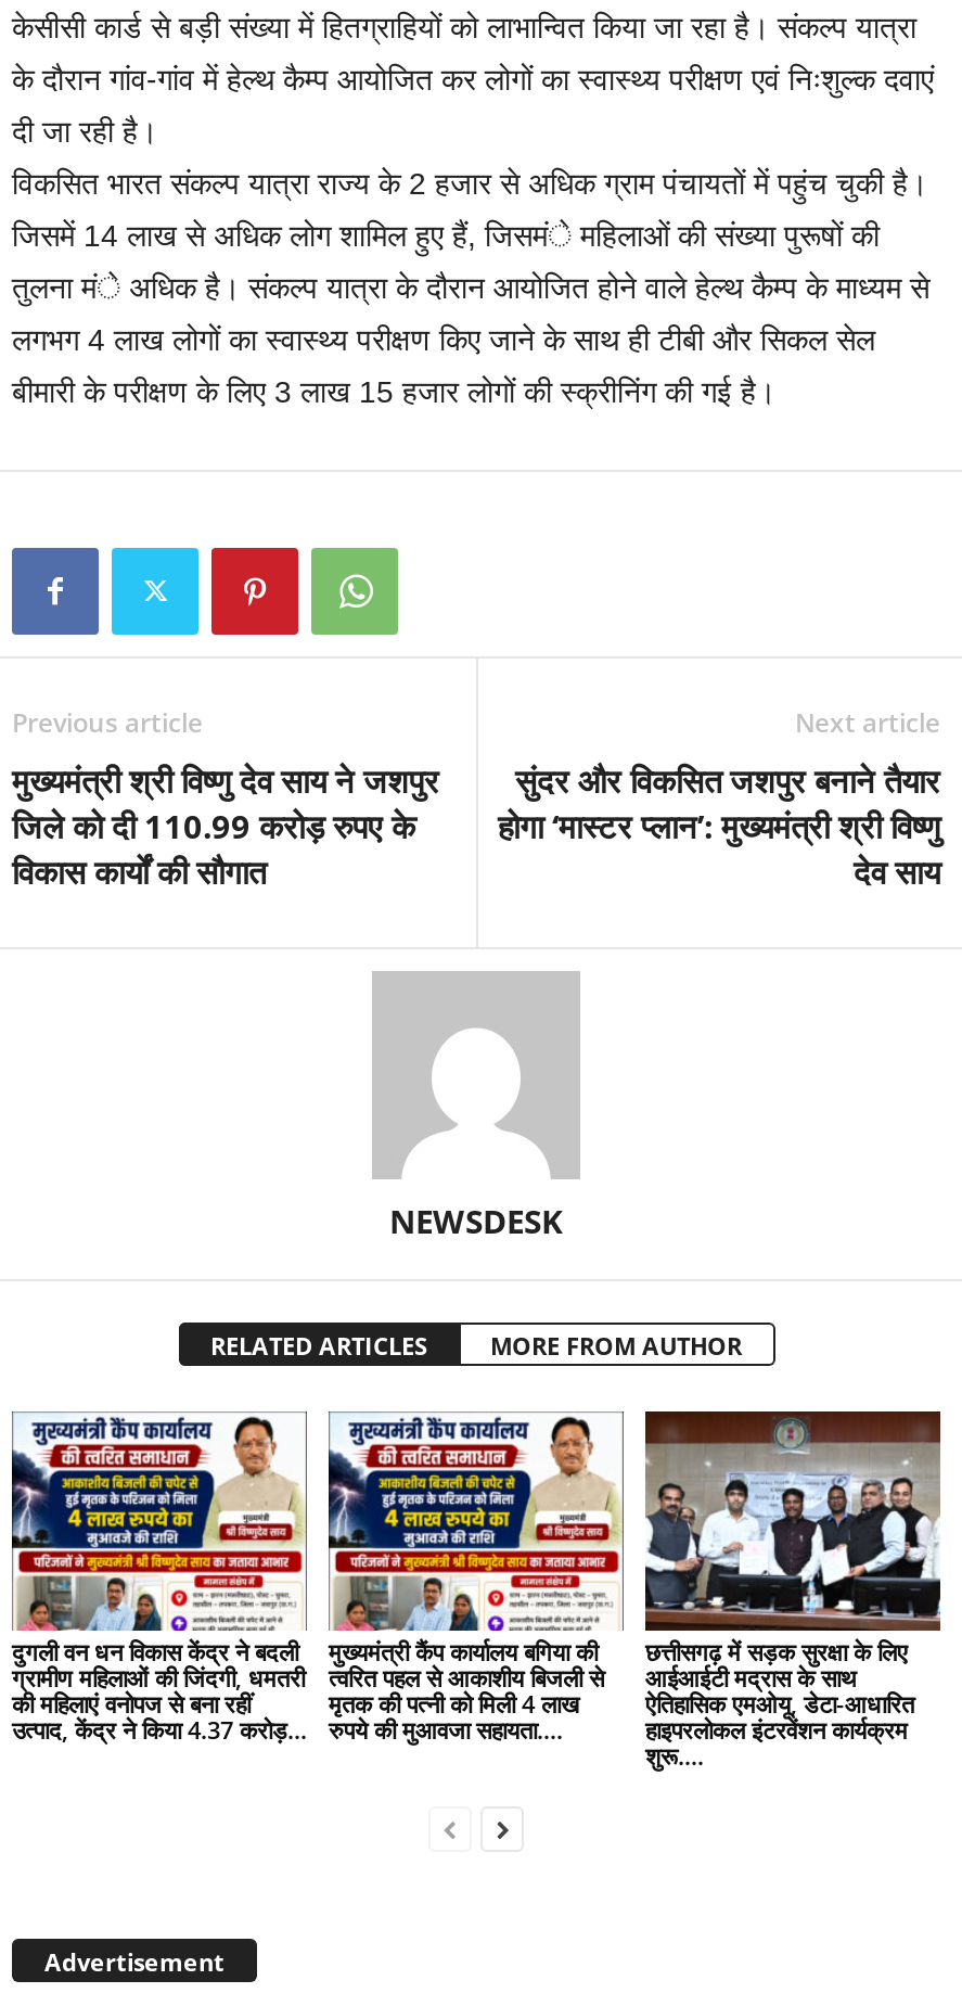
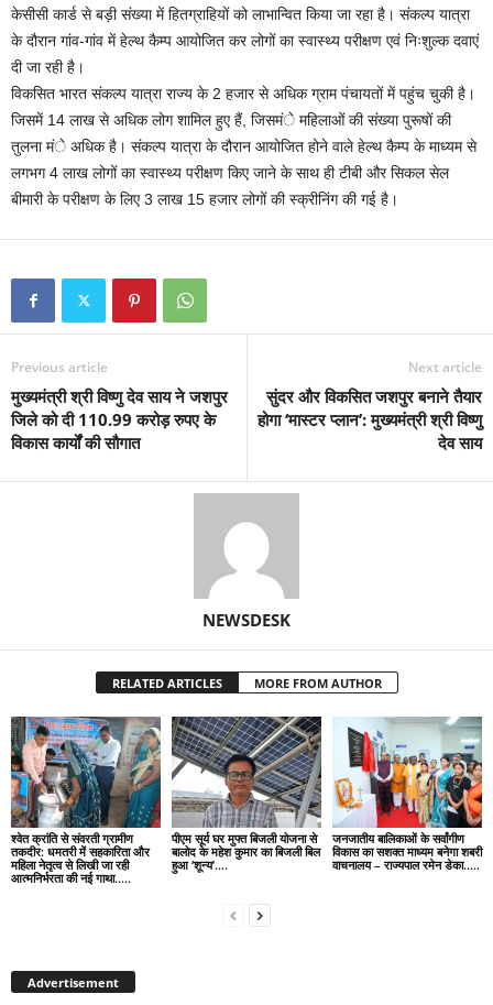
- [image]
- दुगली वन धन विकास केंद्र ने बदली
- ग्रामीण महिलाओं की जिंदगी, धमतरी
- की महिलाएं वनोपज से बना रहीं
- उत्पाद, केंद्र ने किया 4.37 करोड़...
+ [image]
+ श्वेत क्रांति से संवरती ग्रामीण
+ तकदीर: धमतरी में सहकारिता और
+ महिला नेतृत्व से लिखी जा रही
+ आत्मनिर्भरता की नई गाथा…..

- [image]
- मुख्यमंत्री कैंप कार्यालय बगिया की
- त्वरित पहल से आकाशीय बिजली से
- मृतक की पत्नी को मिली 4 लाख
- रुपये की मुआवजा सहायता….
+ [image]
+ पीएम सूर्य घर मुफ्त बिजली योजना से
+ बालोद के महेश कुमार का बिजली बिल
+ हुआ ‘शून्य’….

- [image]
- छत्तीसगढ़ में सड़क सुरक्षा के लिए
- आईआईटी मद्रास के साथ
- ऐतिहासिक एमओयू, डेटा-आधारित
- हाइपरलोकल इंटरवेंशन कार्यक्रम
- शुरू….
+ [image]
+ जनजातीय बालिकाओं के सर्वांगीण
+ विकास का सशक्त माध्यम बनेगा शबरी
+ वाचनालय – राज्यपाल रमेन डेका…..
